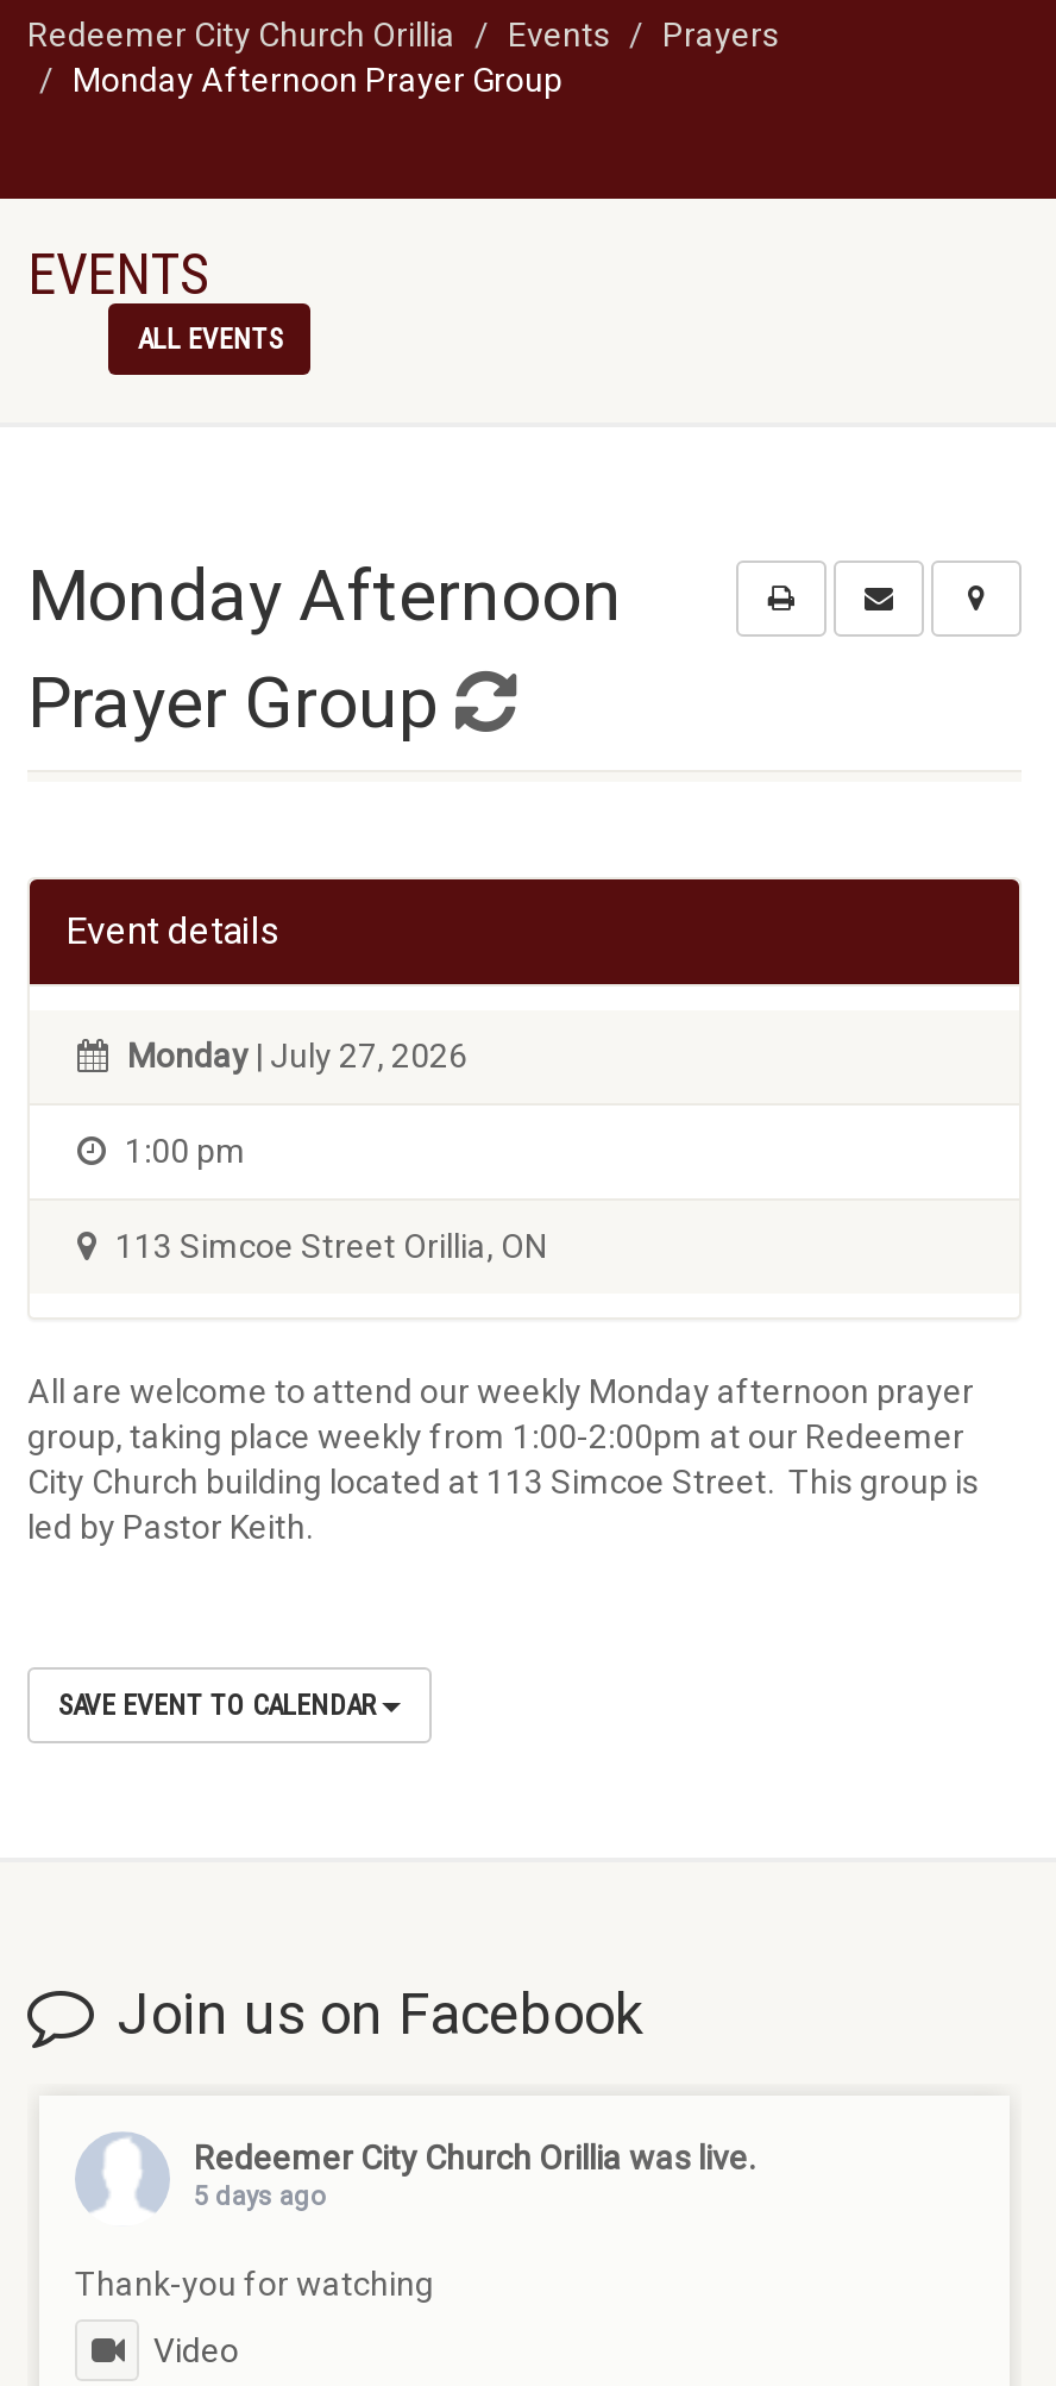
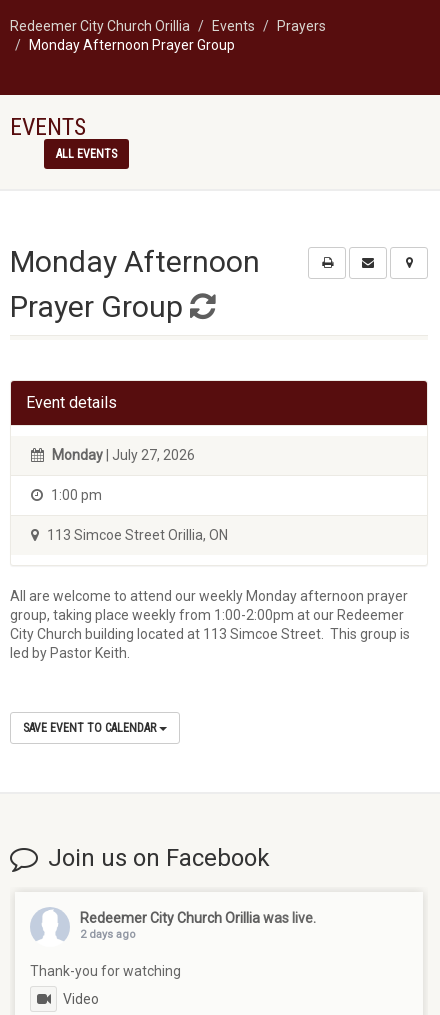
- 5 days ago
+ 2 days ago
